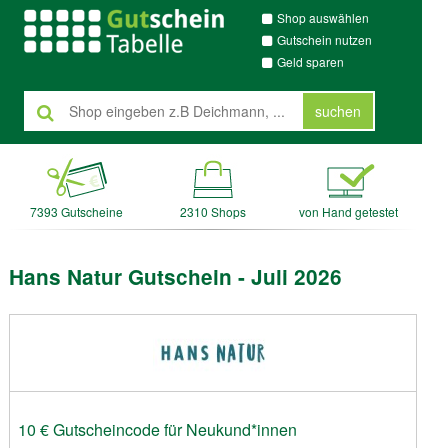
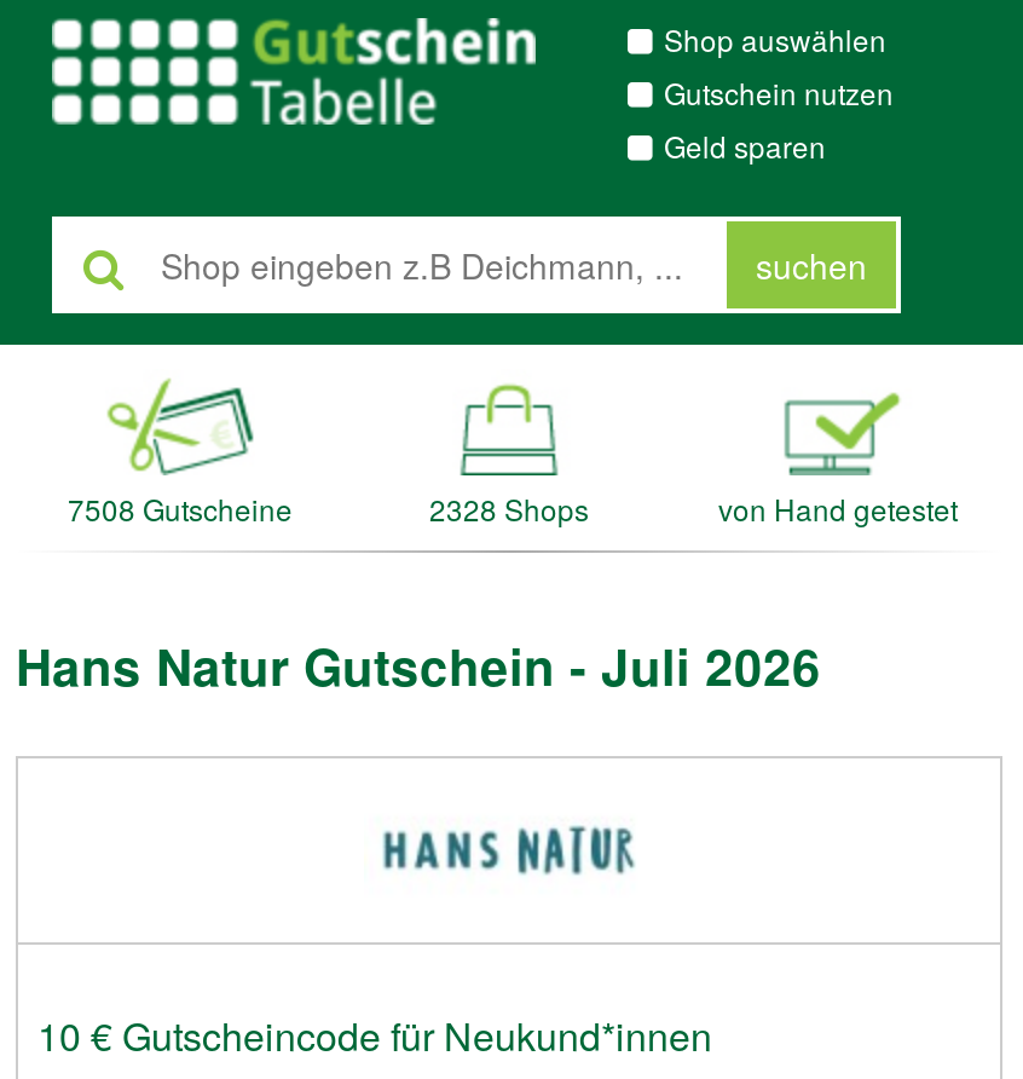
- 7393 Gutscheine
+ 7508 Gutscheine

- 2310 Shops
+ 2328 Shops
